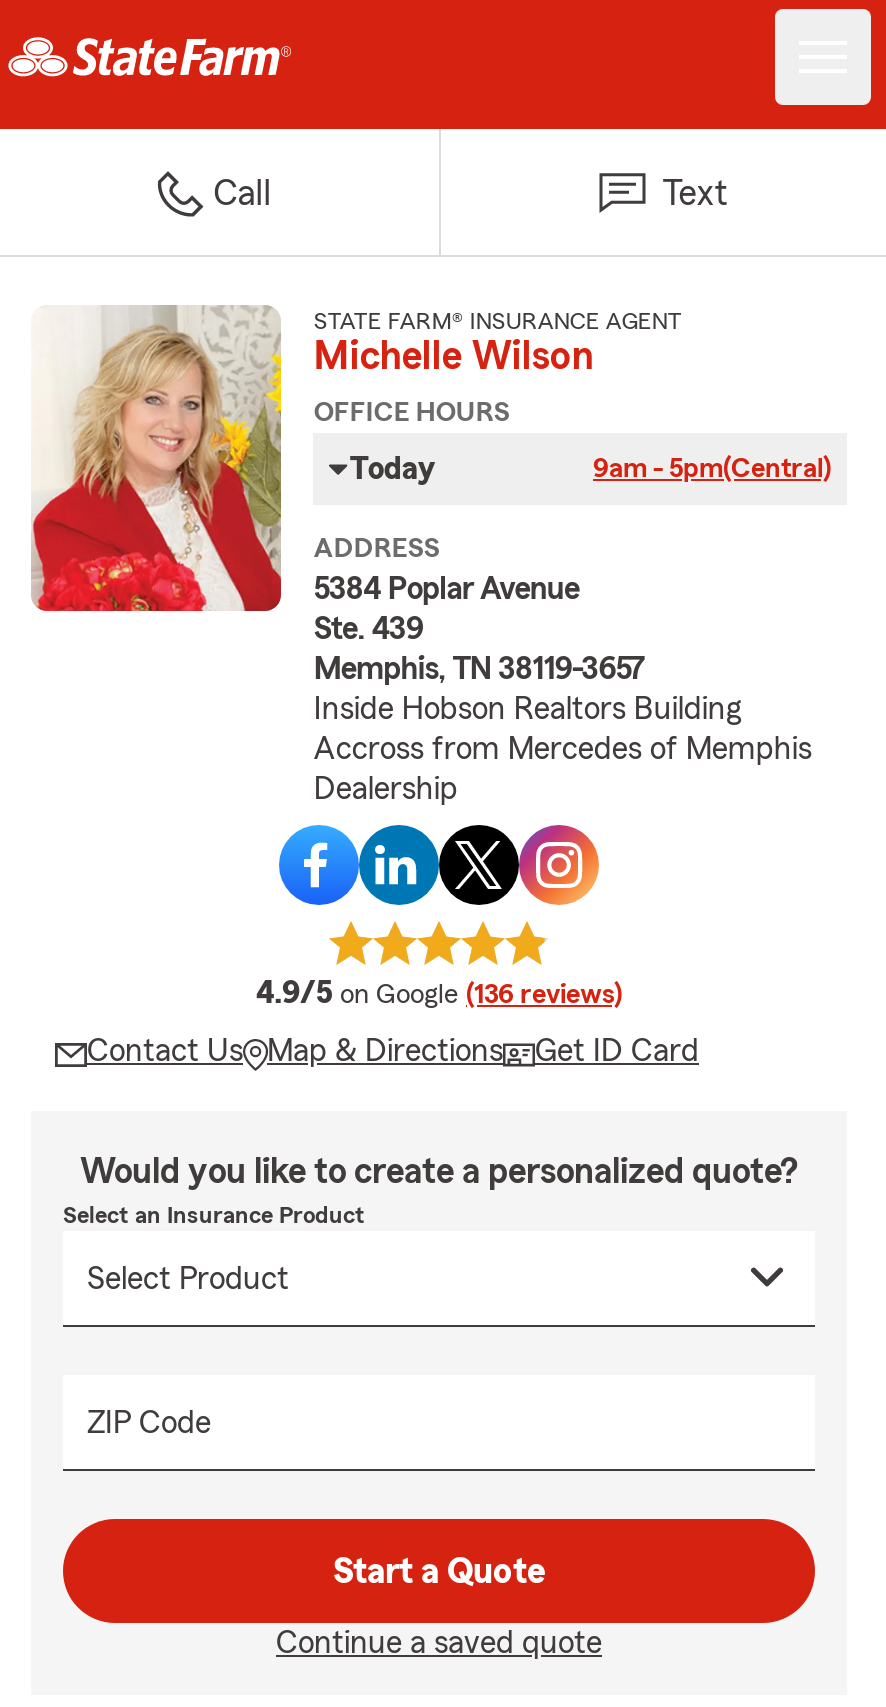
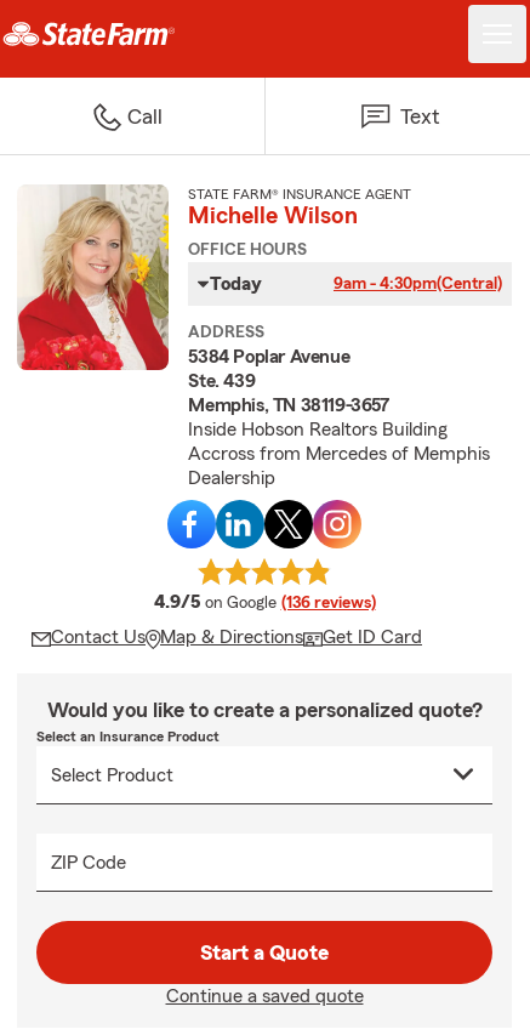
- 9am - 5pm(Central)
+ 9am - 4:30pm(Central)
